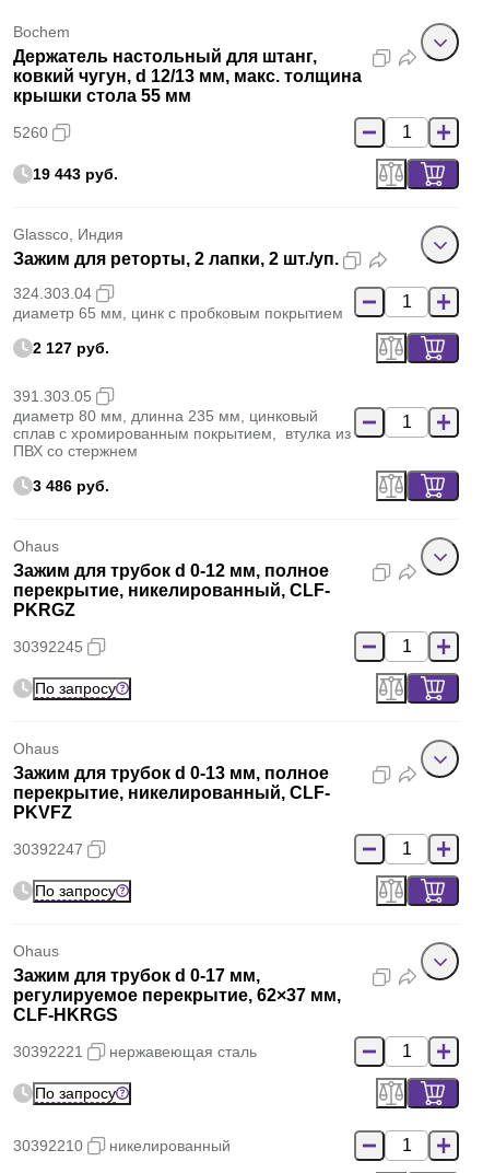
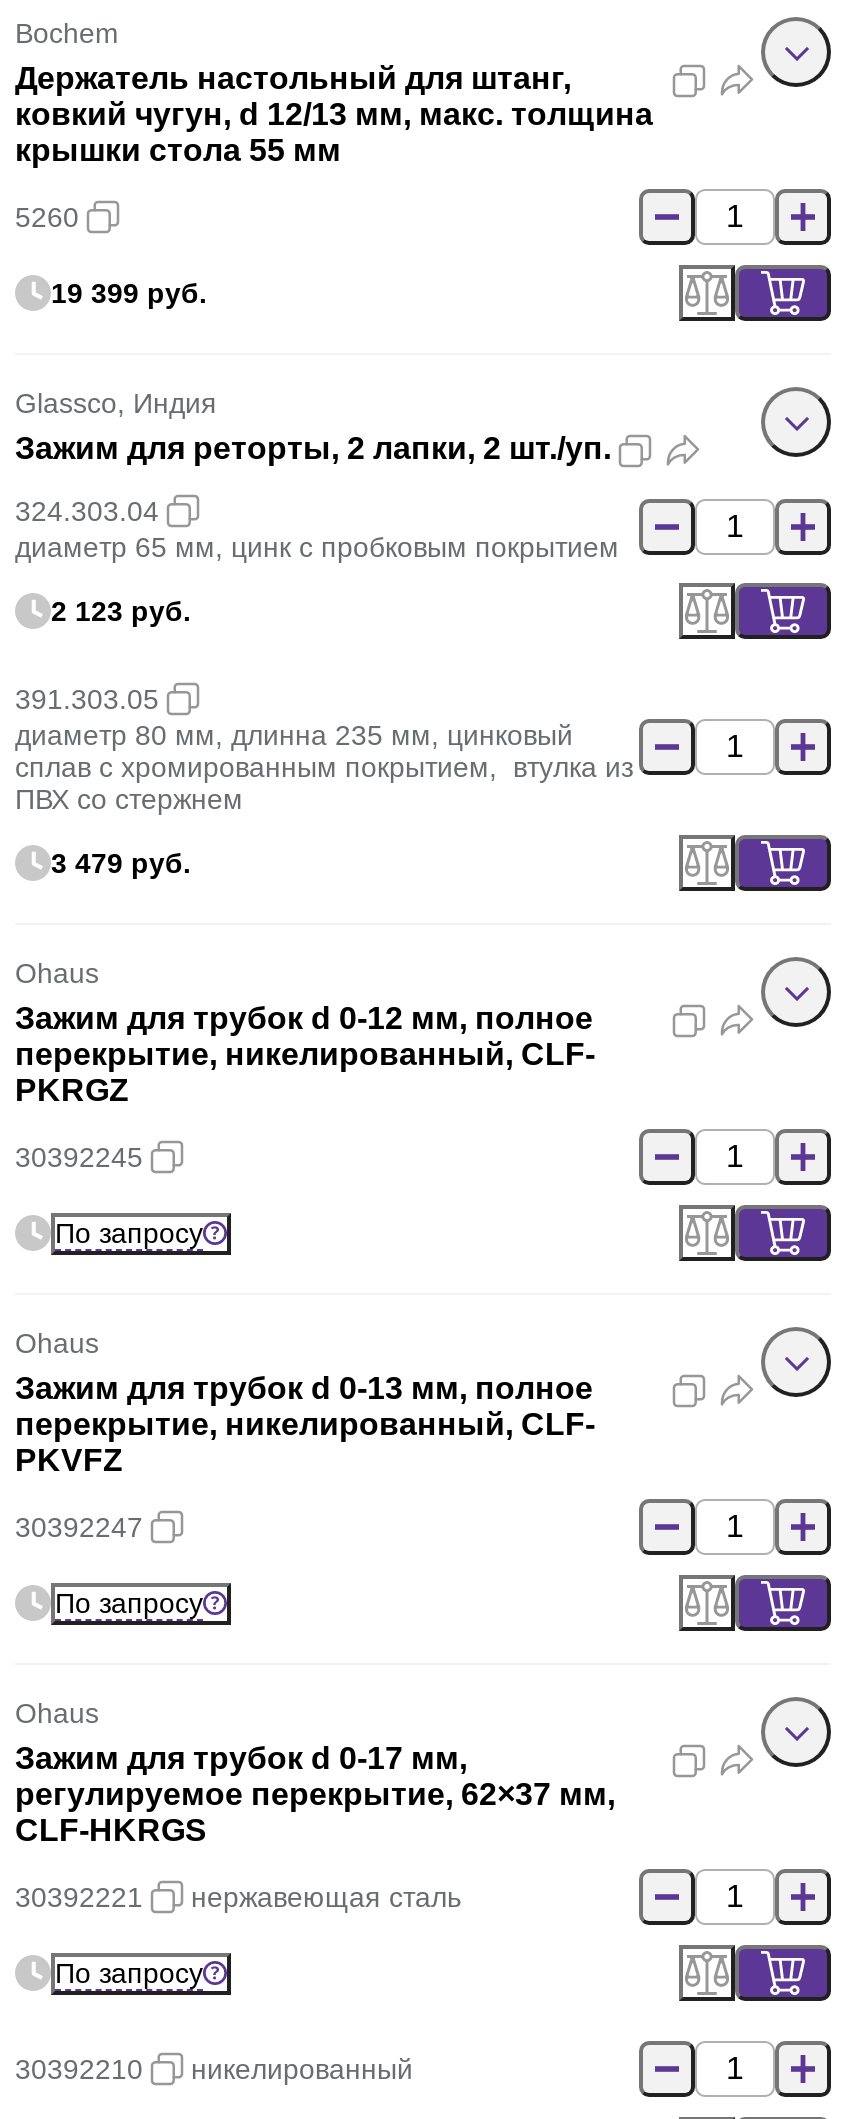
- 19 443 руб.
+ 19 399 руб.

- 2 127 руб.
+ 2 123 руб.

- 3 486 руб.
+ 3 479 руб.
